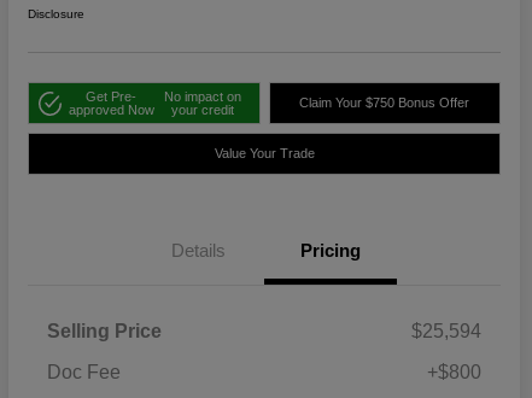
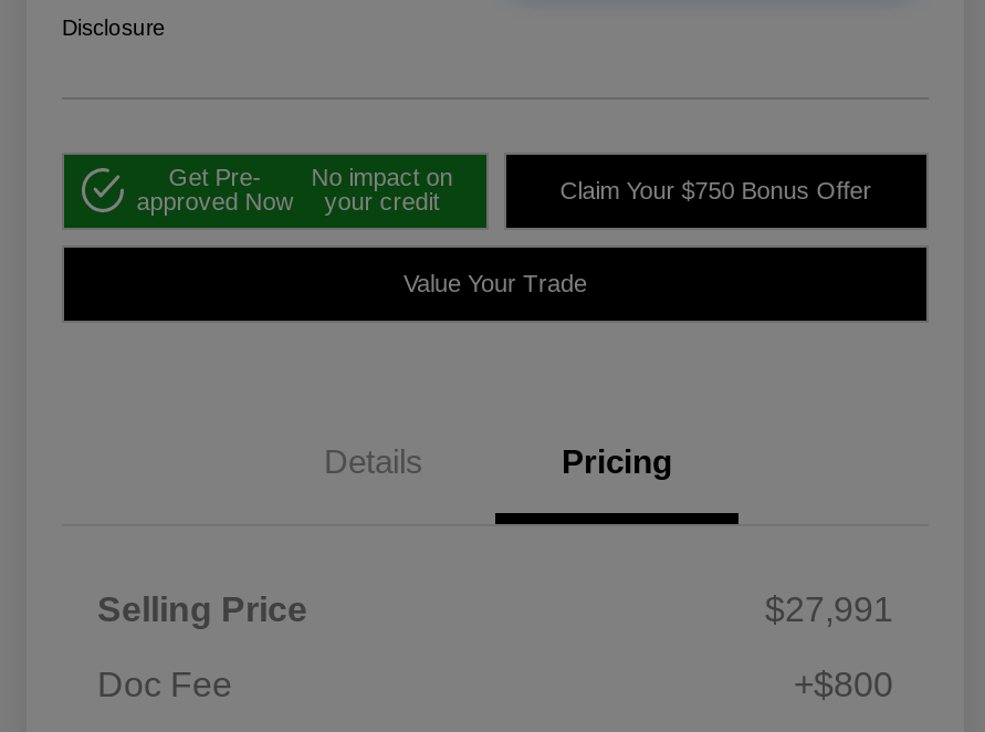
- $25,594
+ $27,991
